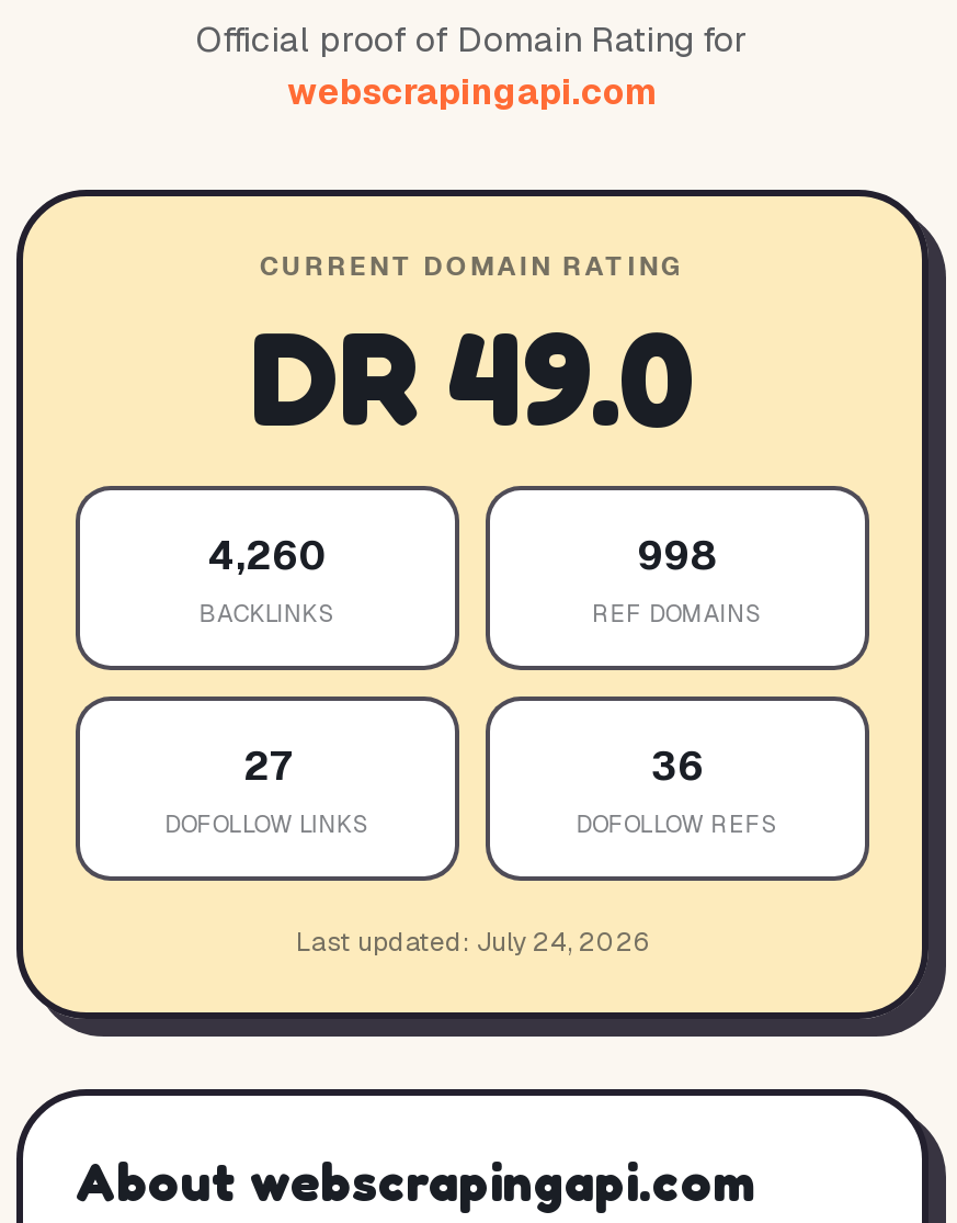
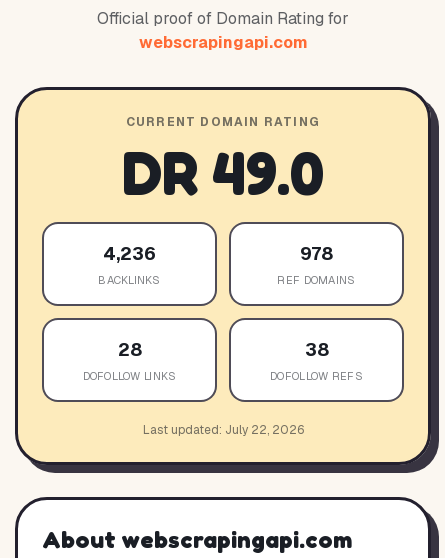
- 4,260
+ 4,236

- 998
+ 978

- 27
+ 28

- 36
+ 38

- Last updated: July 24, 2026
+ Last updated: July 22, 2026
